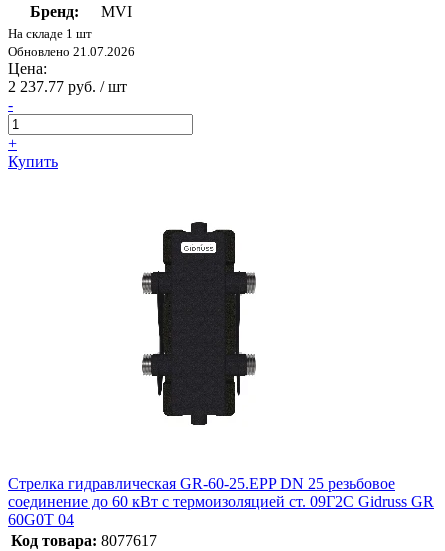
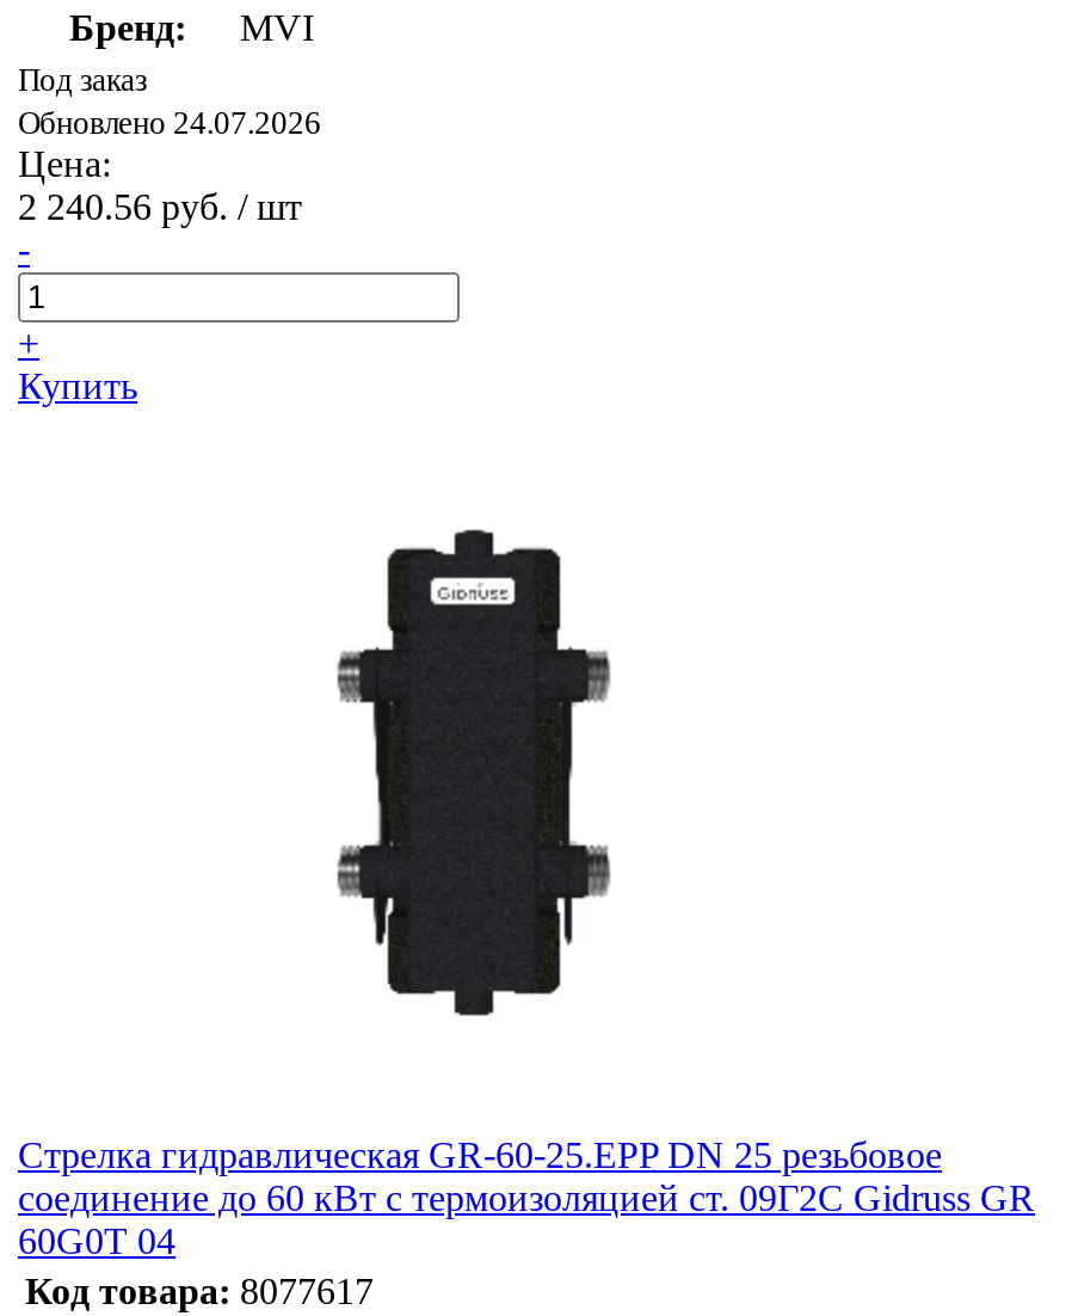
- На складе 1 шт
- Обновлено 21.07.2026
+ Под заказ
+ Обновлено 24.07.2026

- 2 237.77 руб. / шт
+ 2 240.56 руб. / шт
